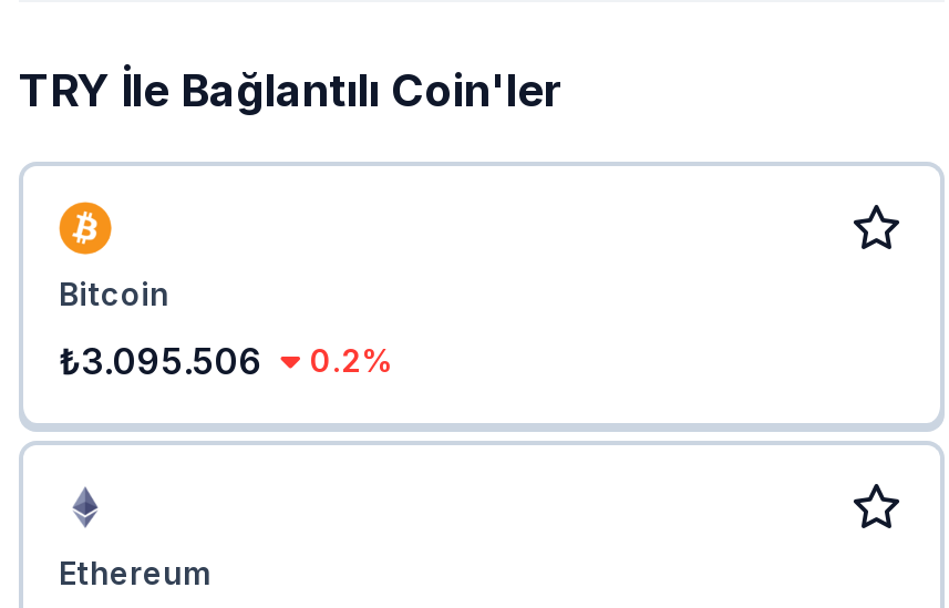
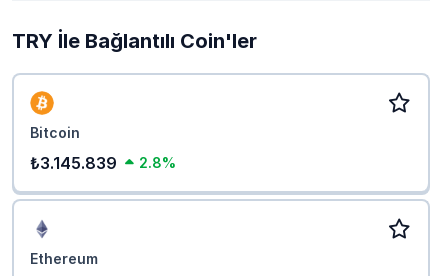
- ₺3.095.506
+ ₺3.145.839

- 0.2%
+ 2.8%
